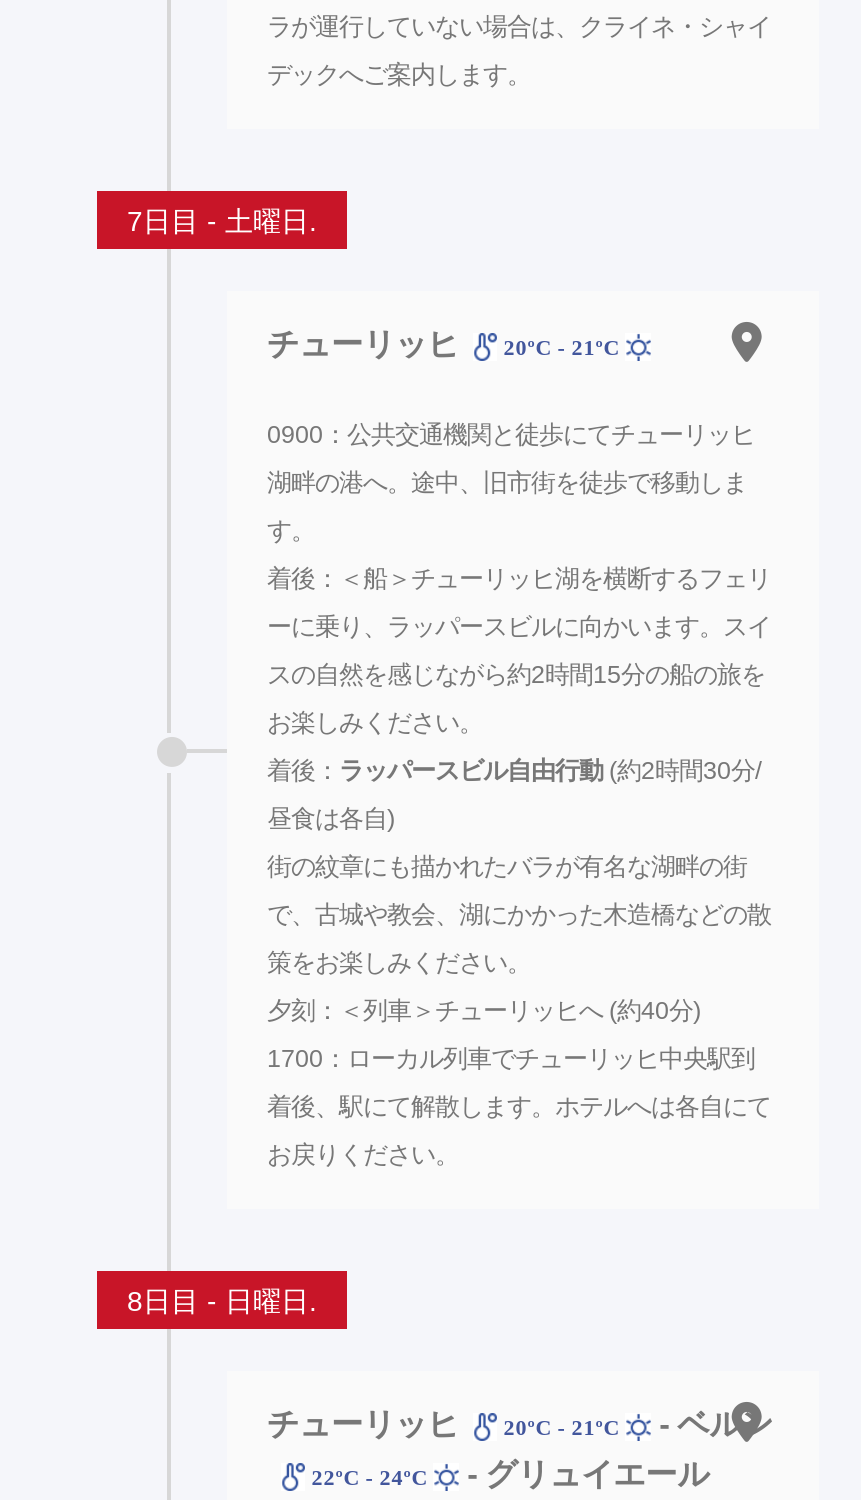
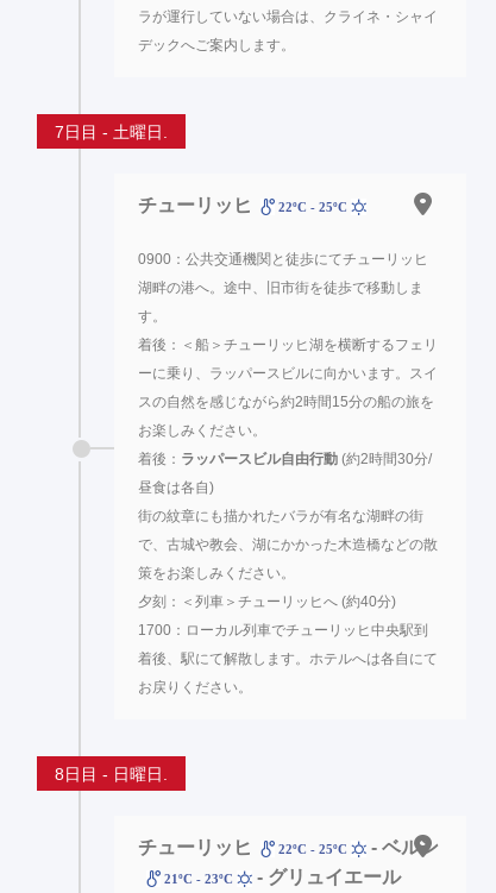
- チューリッヒ 20ºC - 21ºC
+ チューリッヒ 22ºC - 25ºC

- 20ºC - 21ºC
+ 22ºC - 25ºC

- 22ºC - 24ºC - グリュイエール
+ 21ºC - 23ºC - グリュイエール
